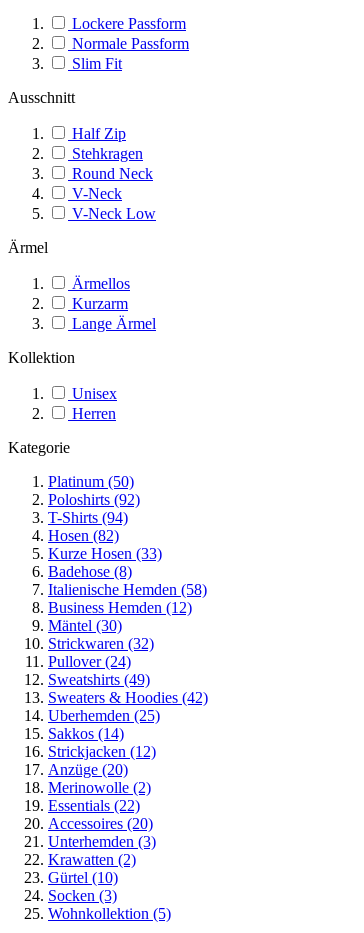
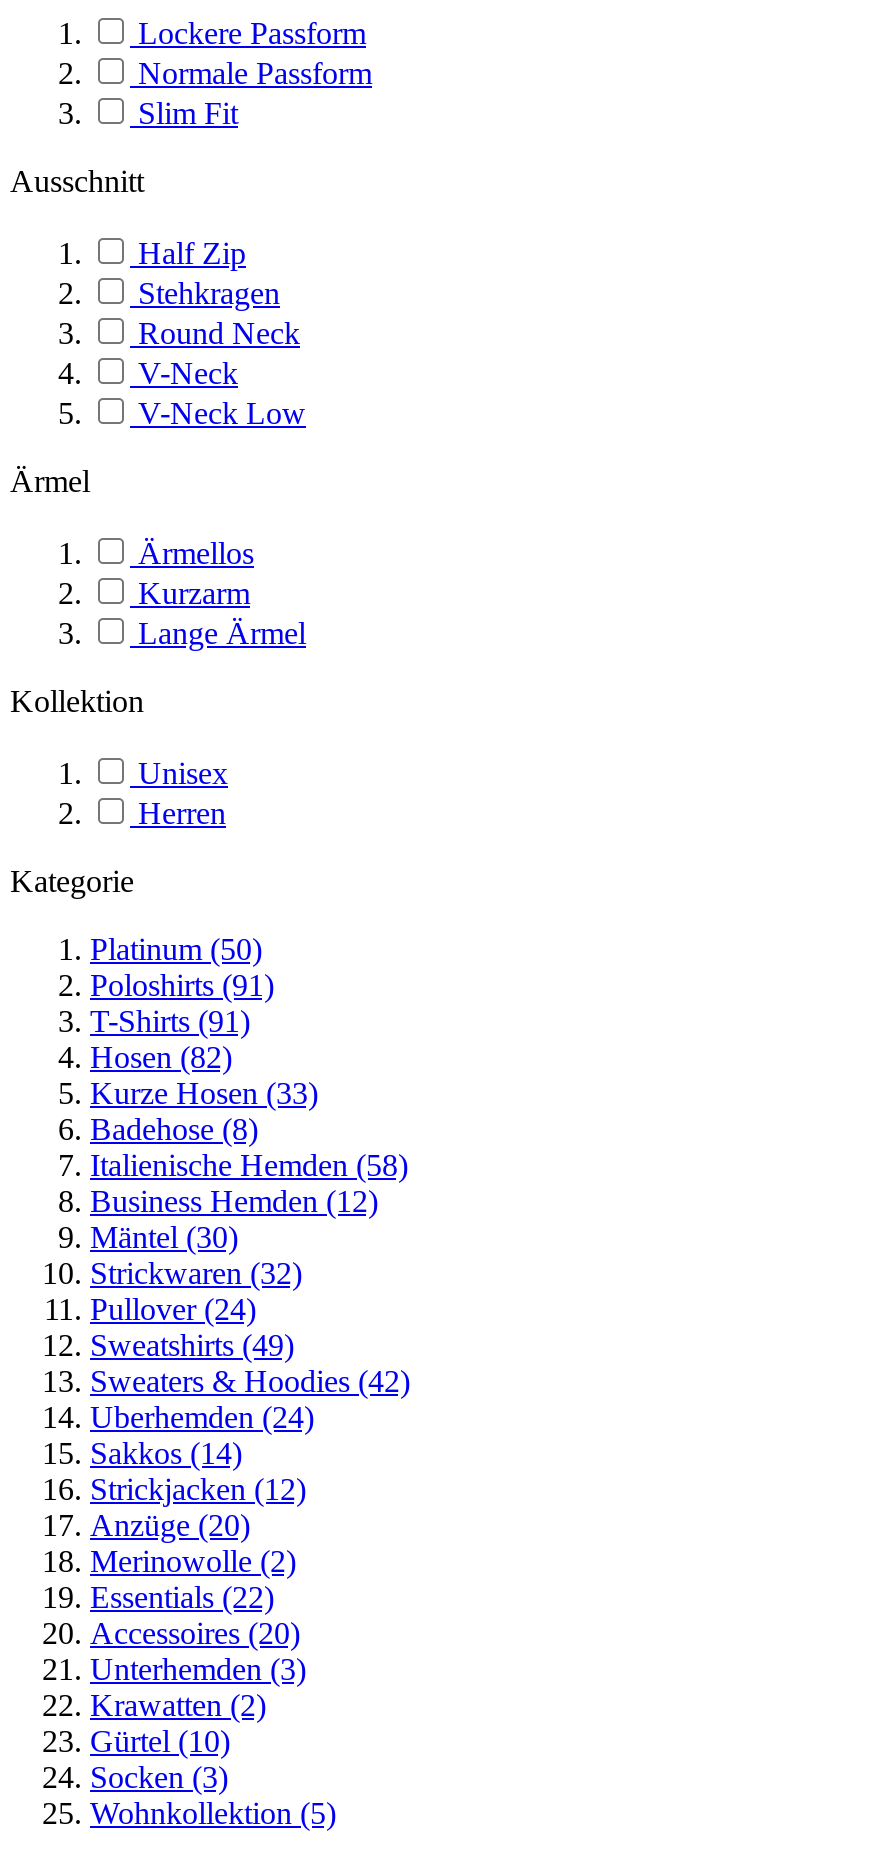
- Poloshirts(92)
+ Poloshirts(91)

- T-Shirts (94)
+ T-Shirts (91)

- Uberhemden (25)
+ Uberhemden (24)
